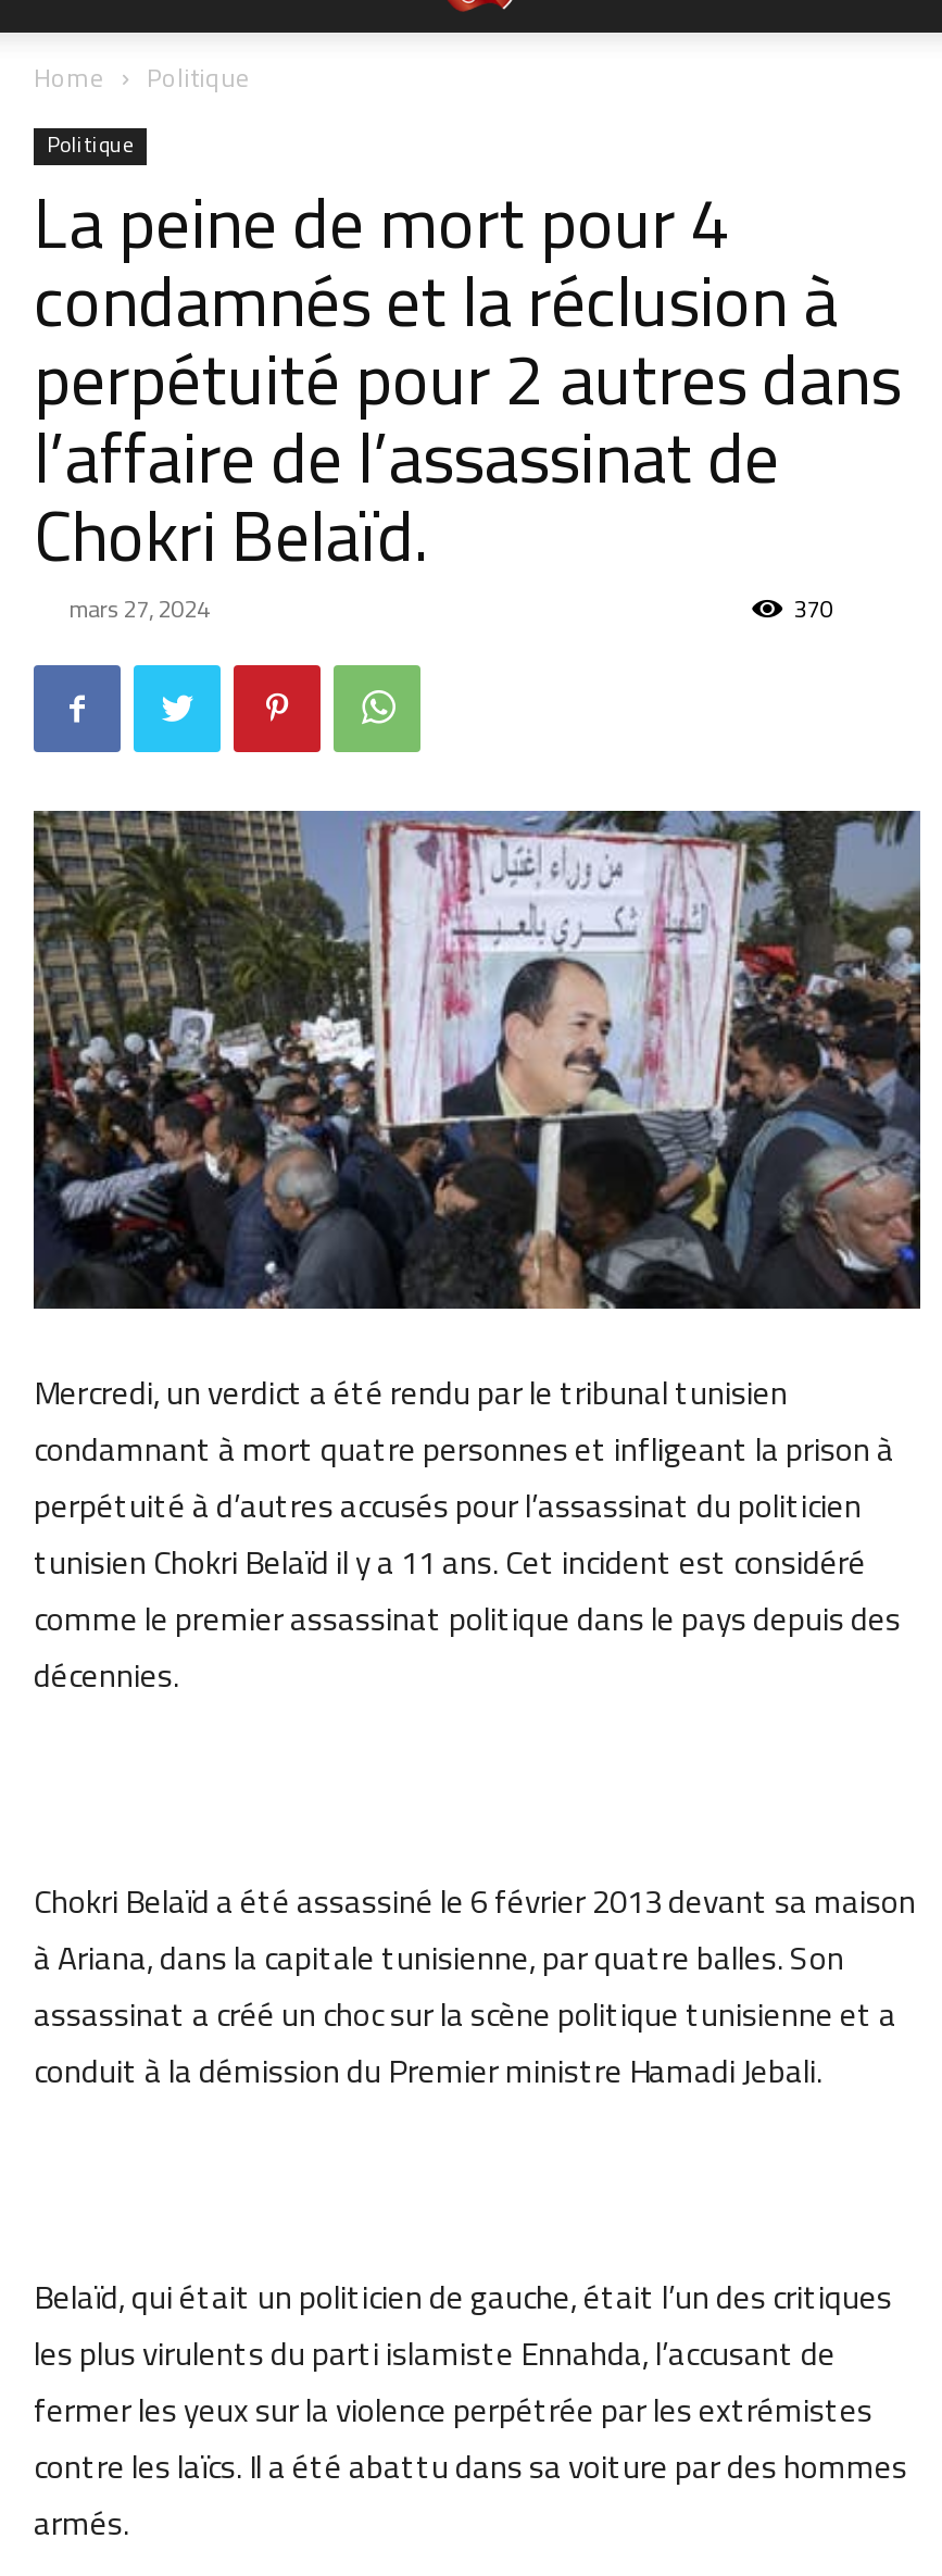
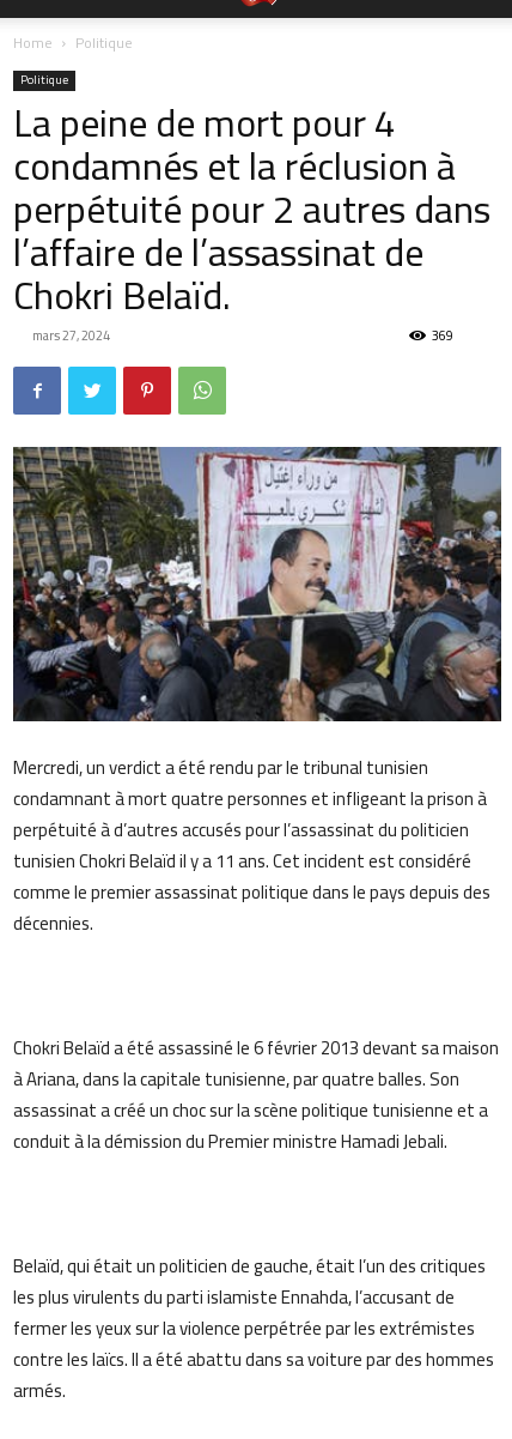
- 370
+ 369
